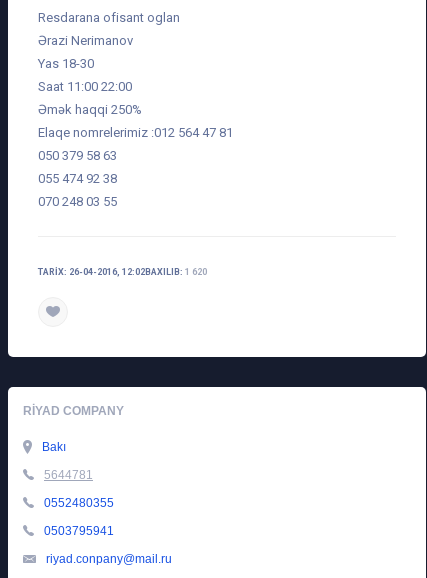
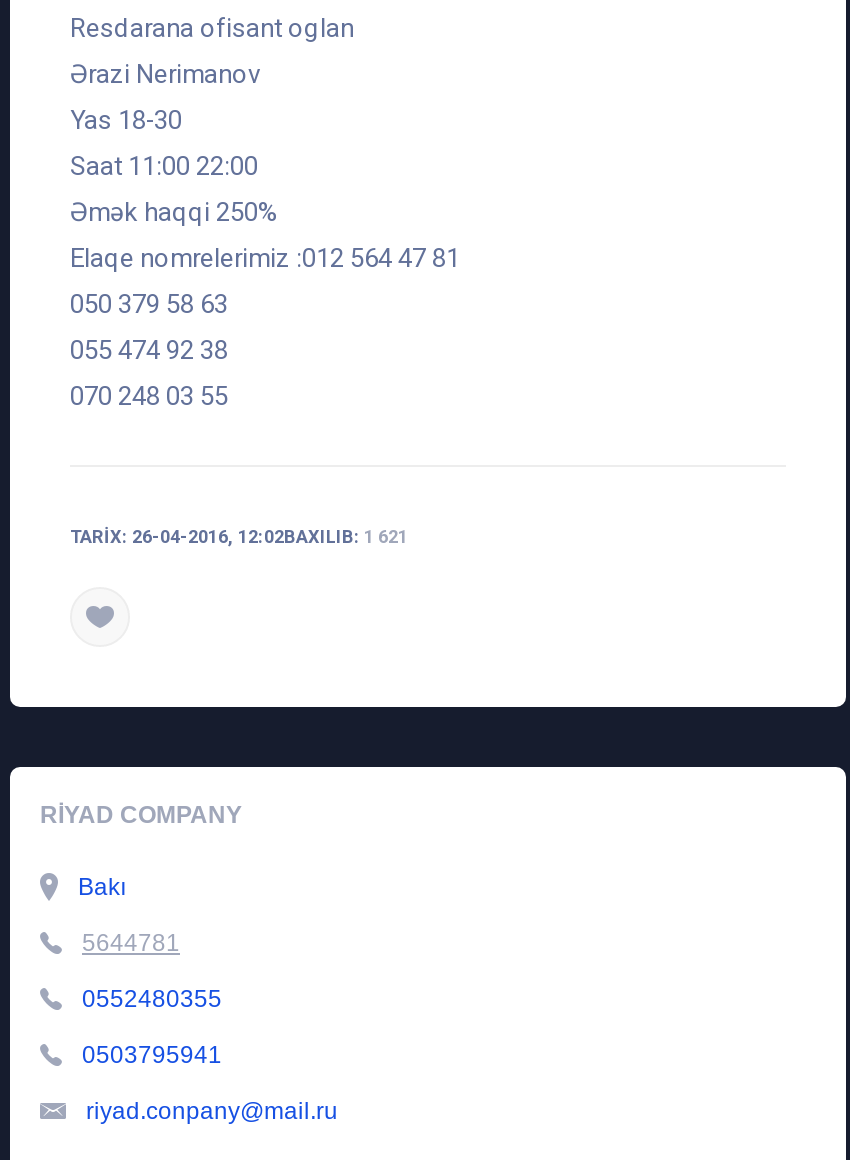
- TARIX: 26-04-2016, 12:02BAXILIB: 1 620
+ TARIX: 26-04-2016, 12:02BAXILIB: 1 621
